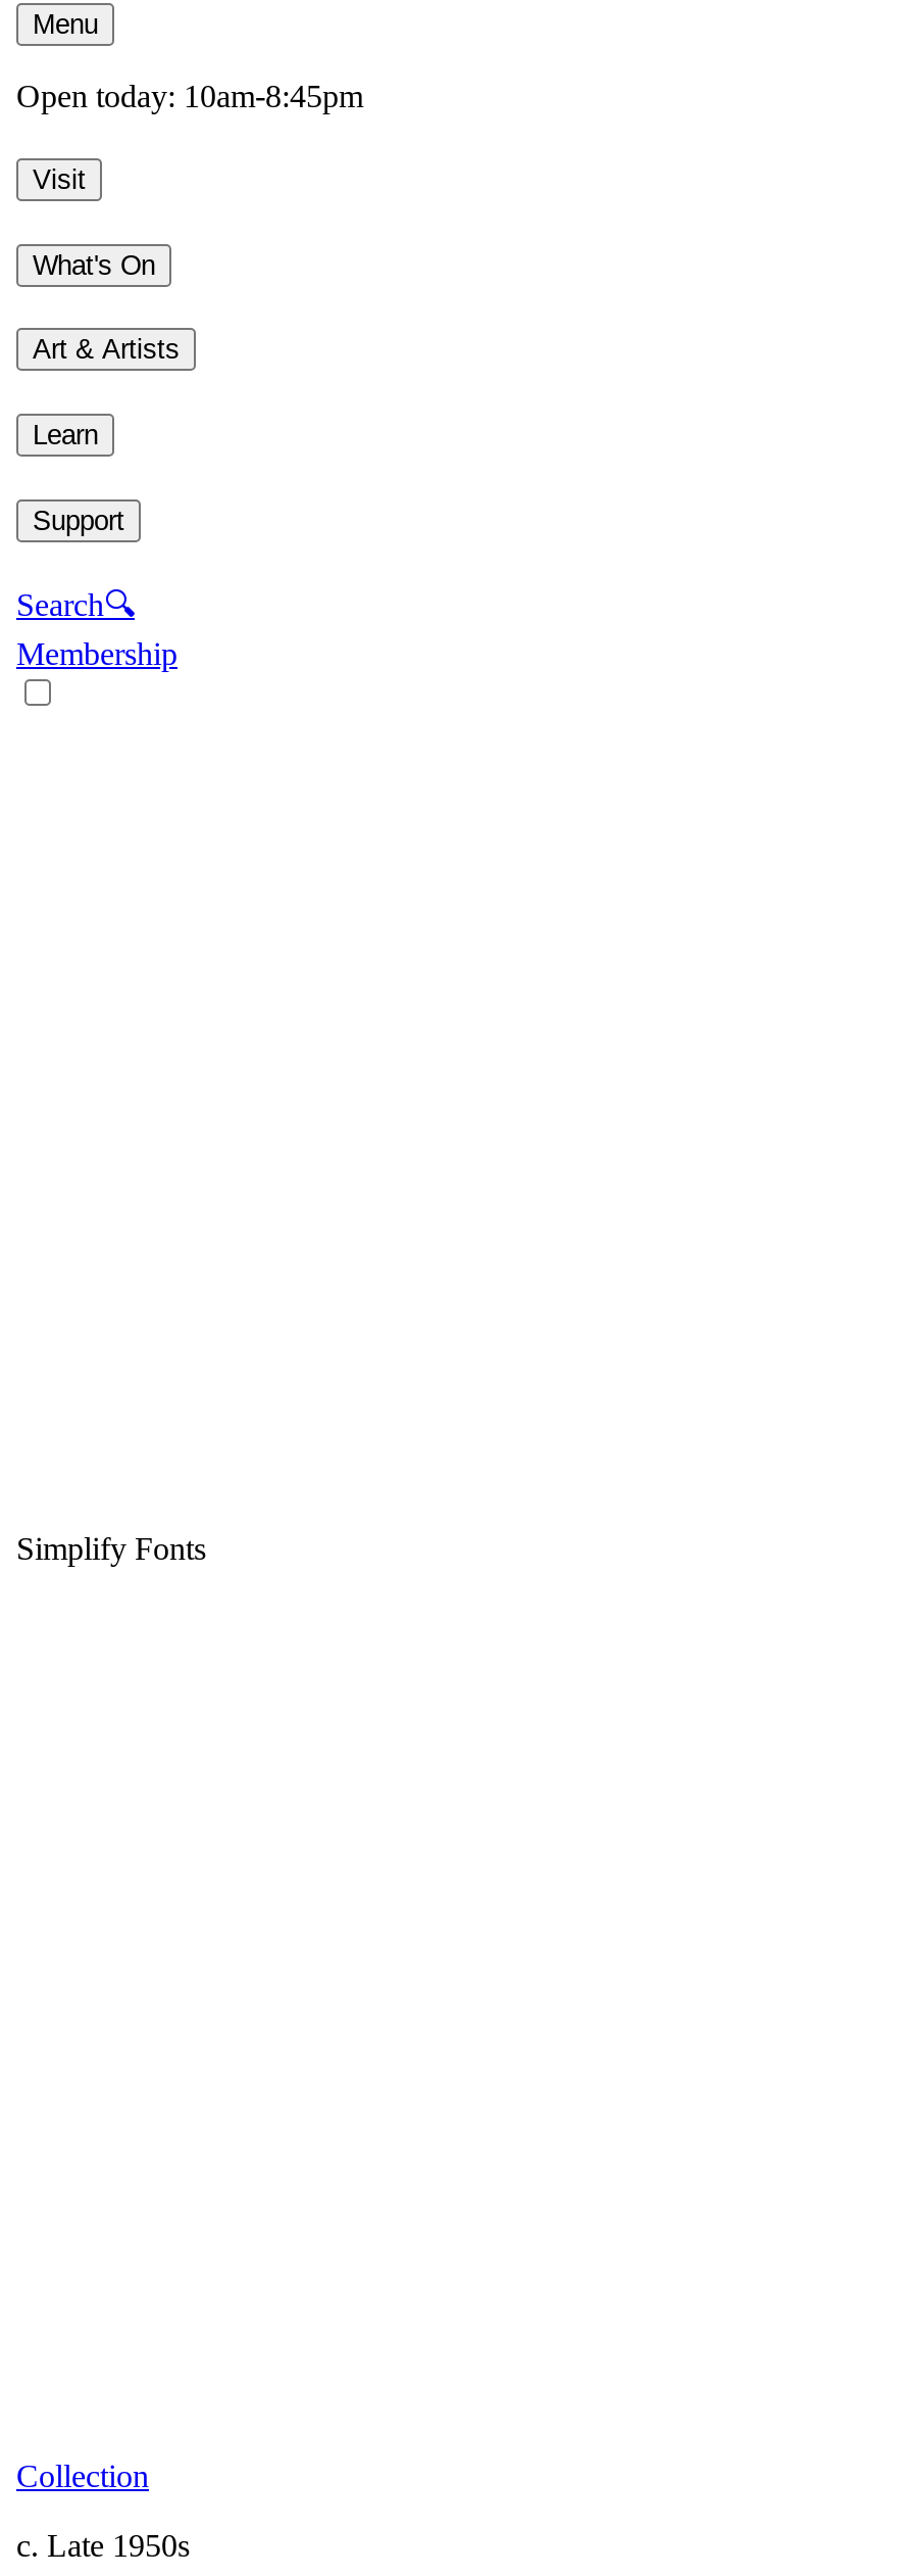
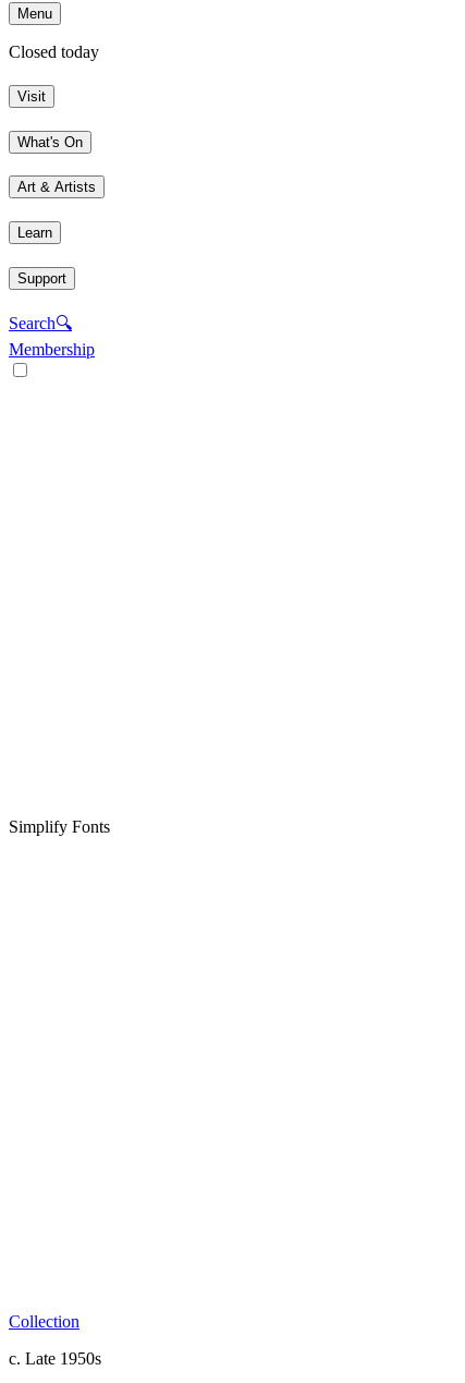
- Open today: 10am-8:45pm
+ Closed today
